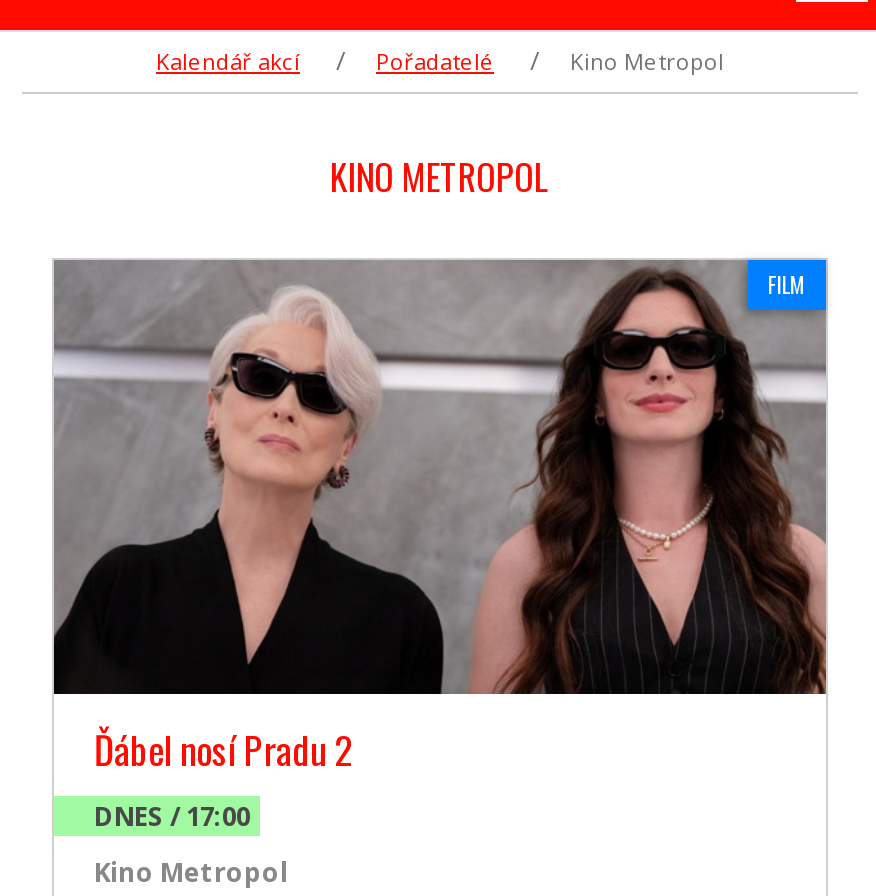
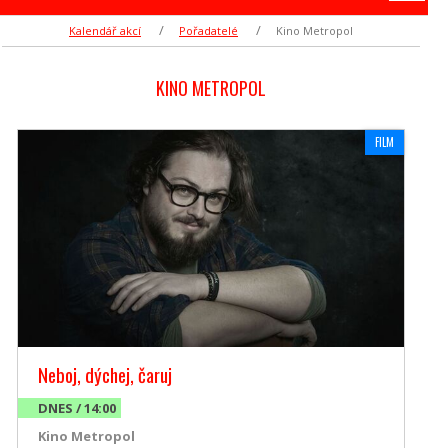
- [image]
- Ďábel nosí Pradu 2
- DNES / 17:00
+ [image]
+ Neboj, dýchej, čaruj
+ DNES / 14:00
